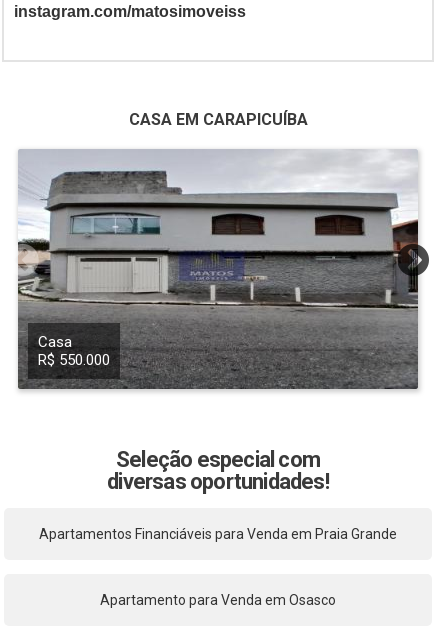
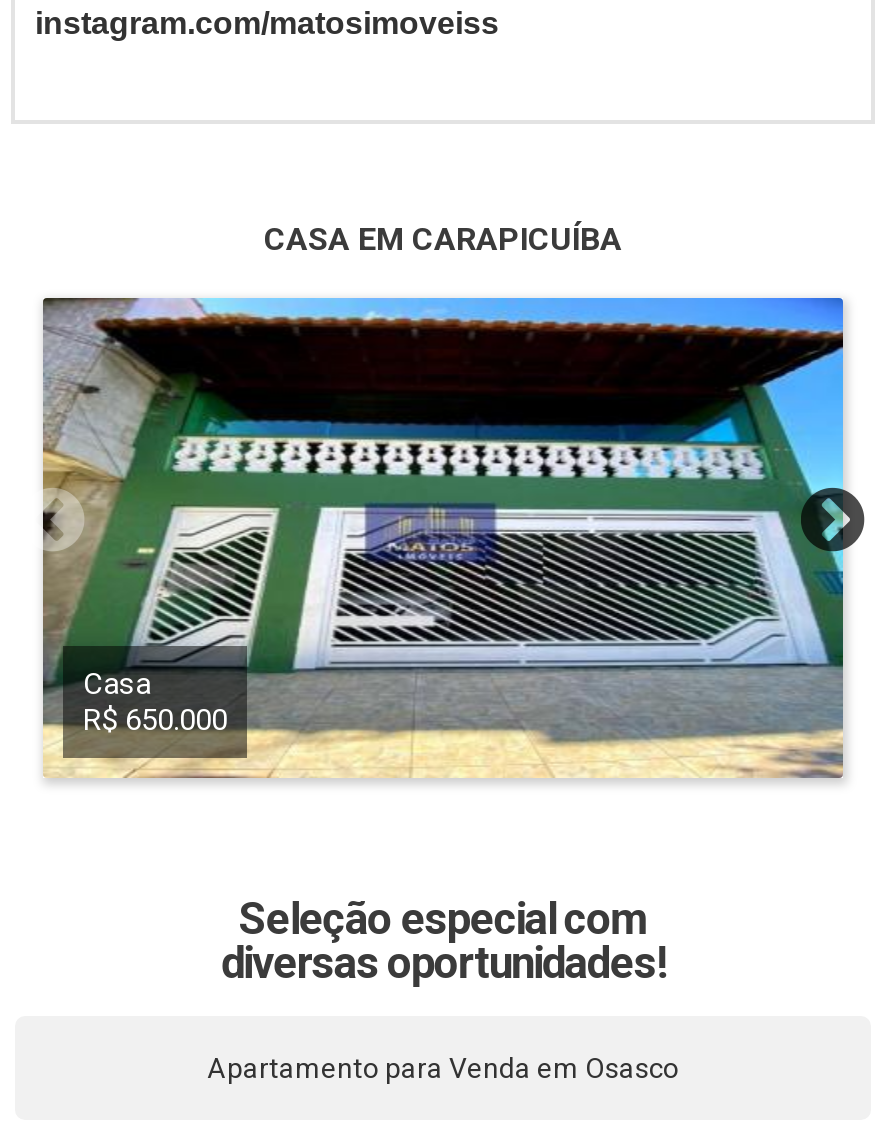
- [image]
- R$ 550.000
+ [image]
+ R$ 650.000

- Apartamentos Financiáveis para Venda em Praia Grande
